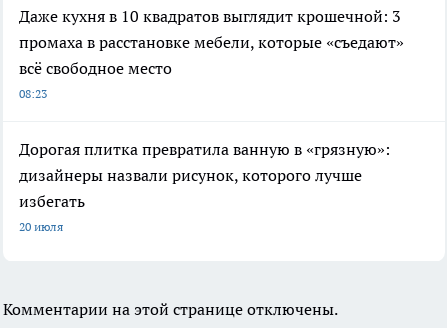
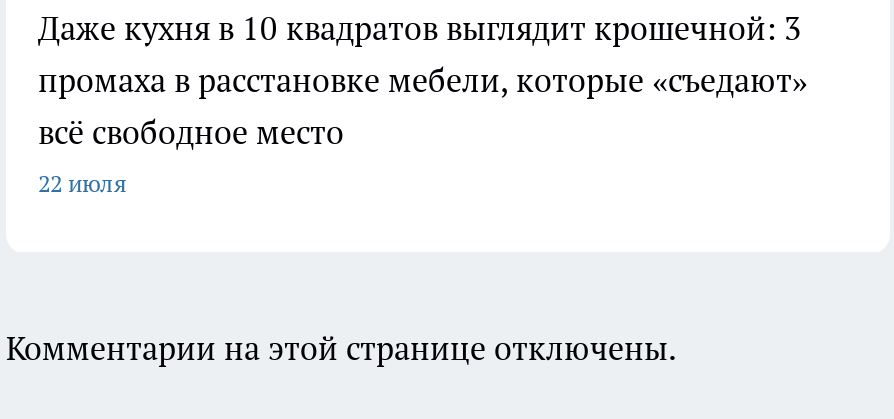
- 08:23
- Дорогая плитка превратила ванную в «грязную»:
- дизайнеры назвали рисунок, которого лучше
- избегать
- 20 июля
+ 22 июля
